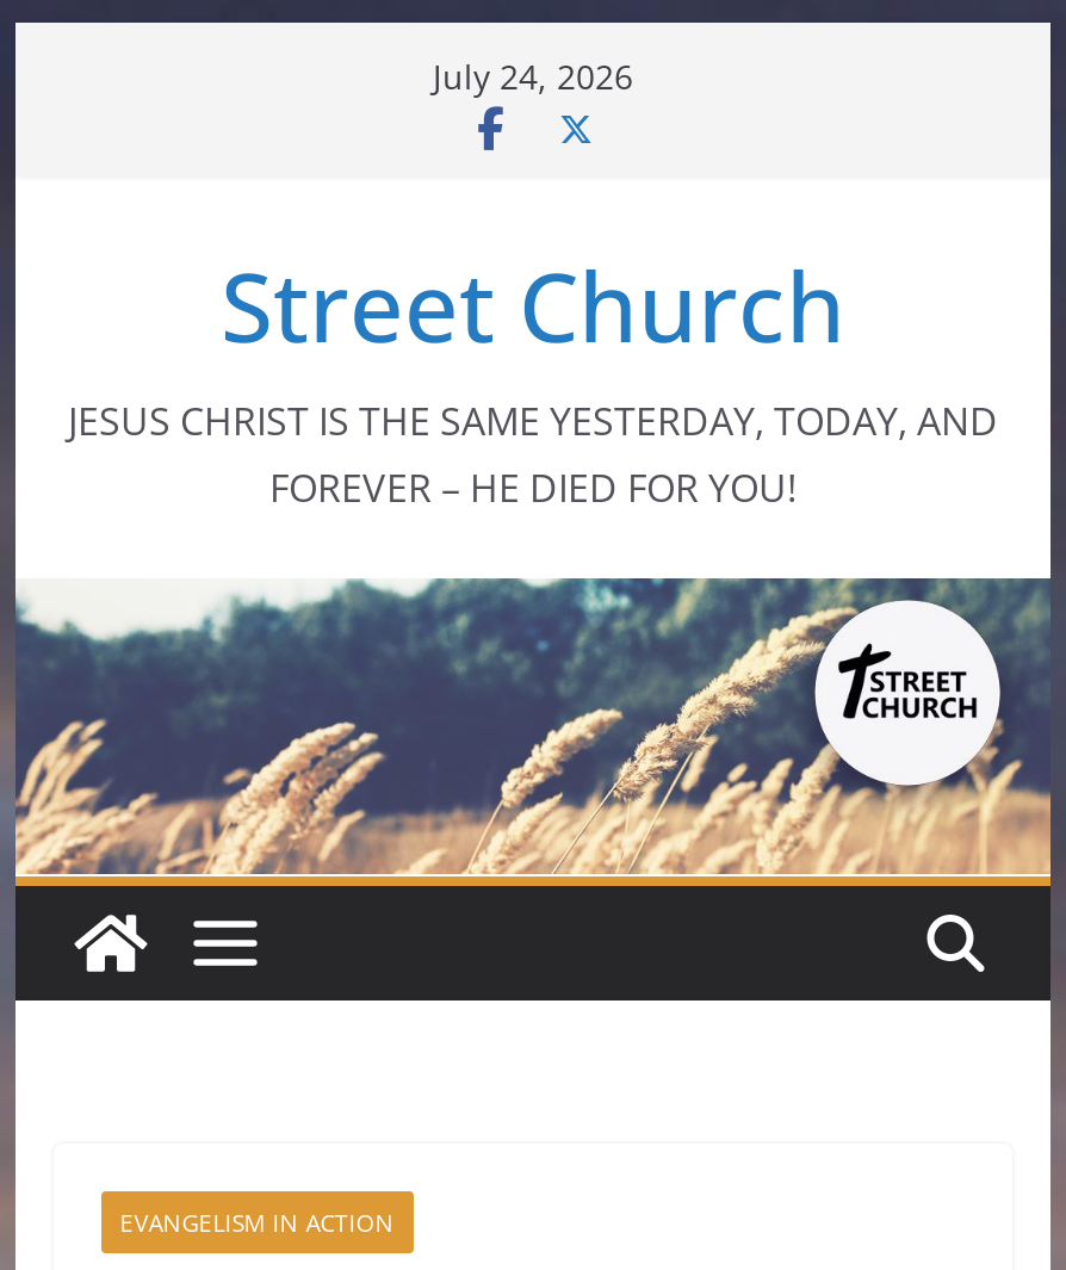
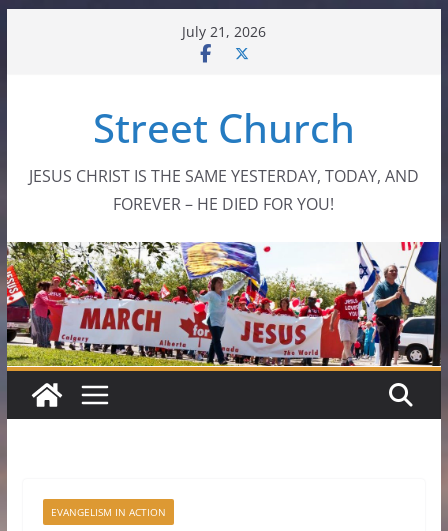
- July 24, 2026
+ July 21, 2026

- [image]
+ [image]
